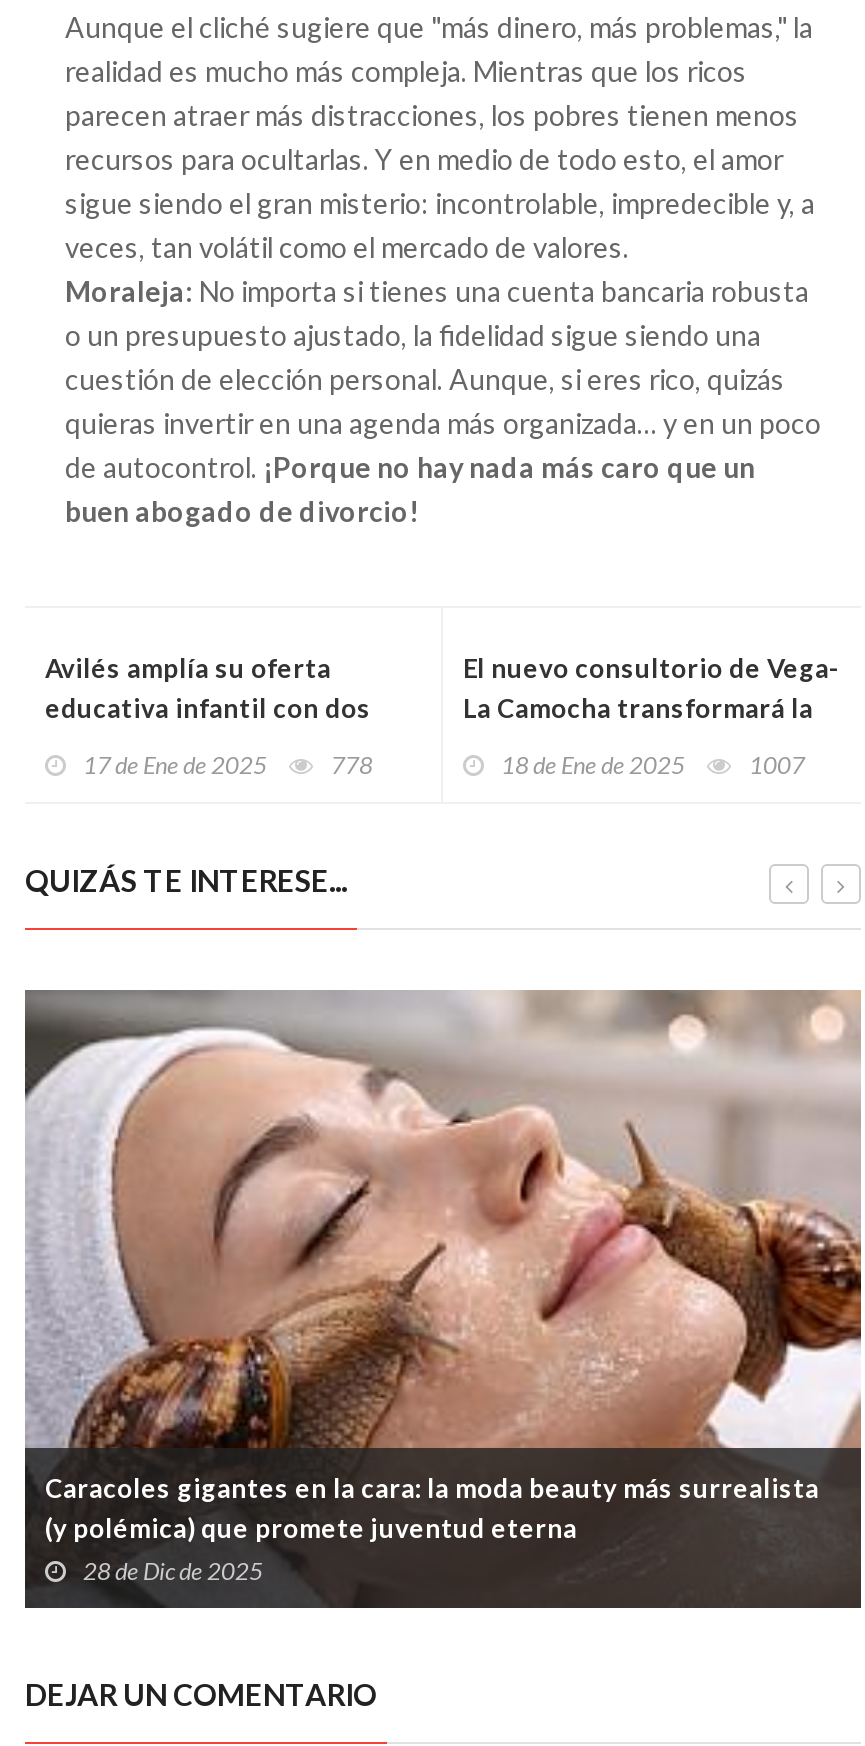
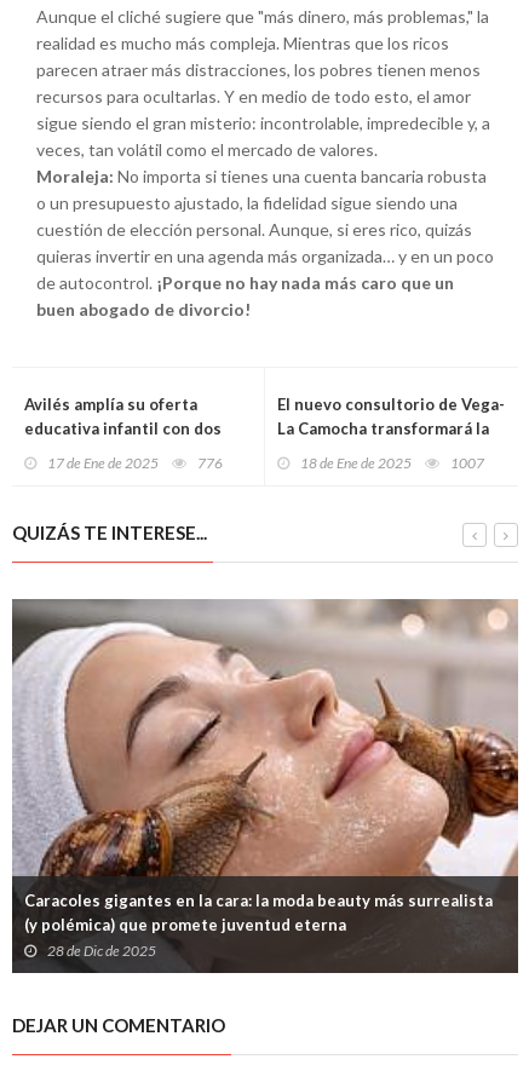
- 778
+ 776
